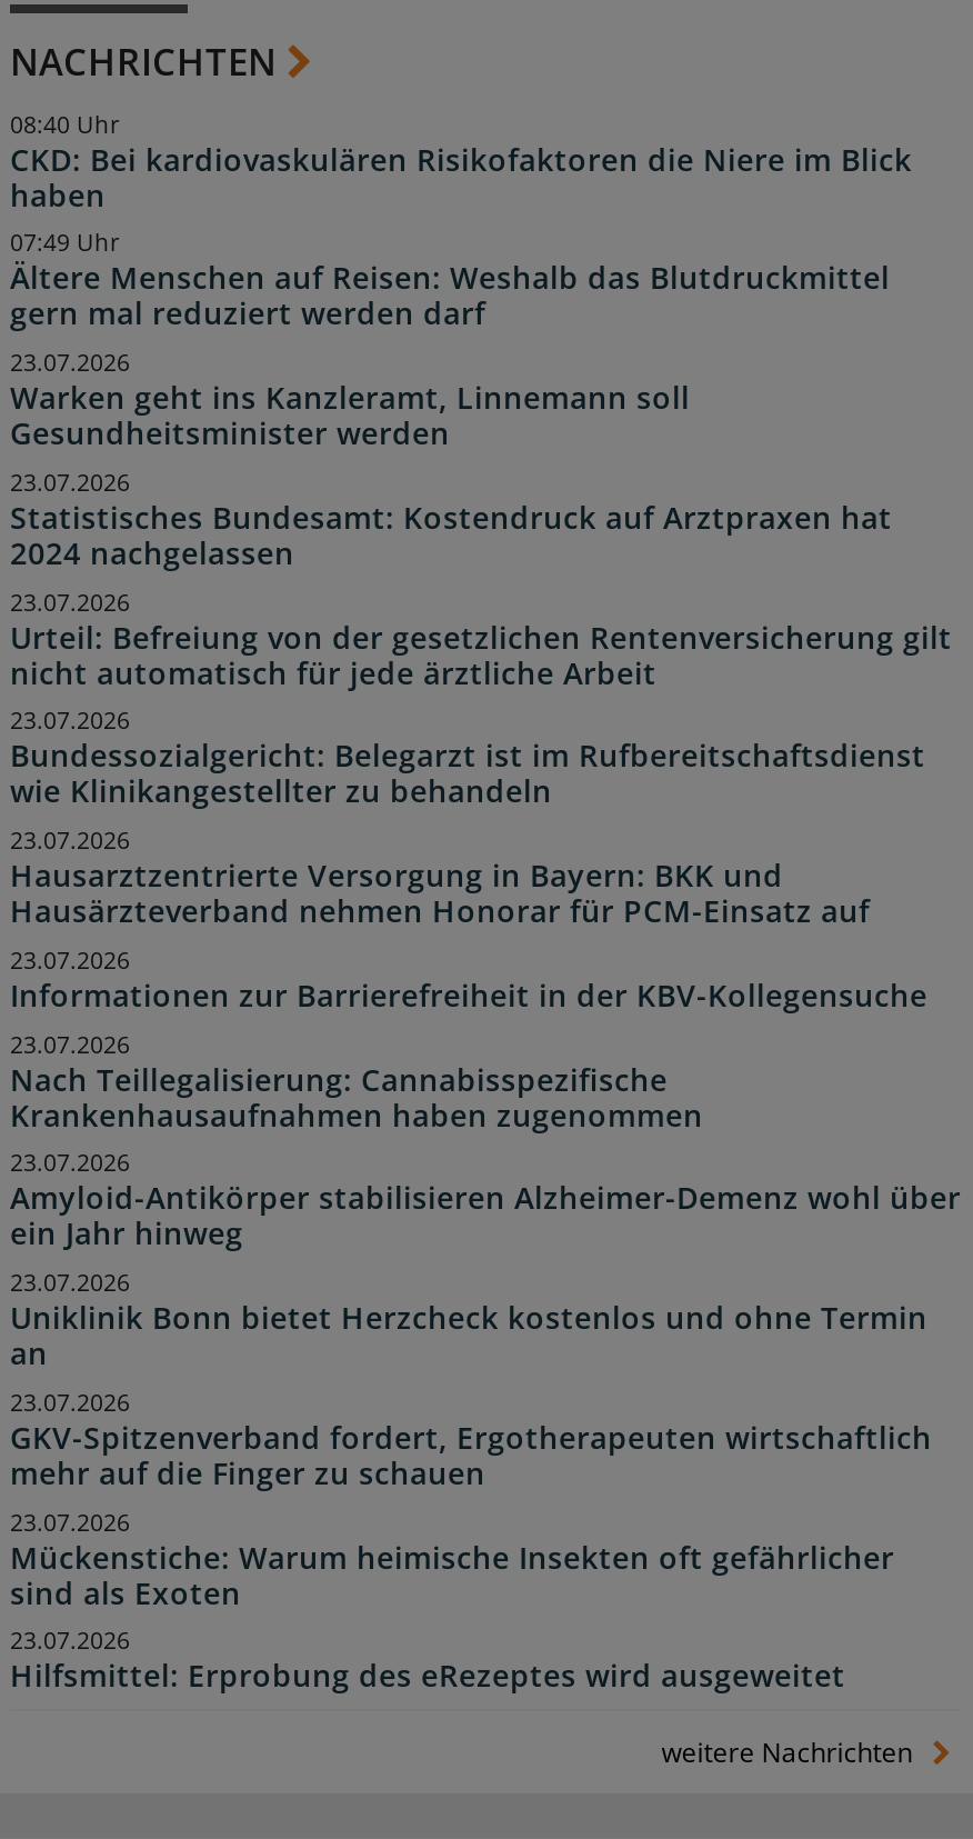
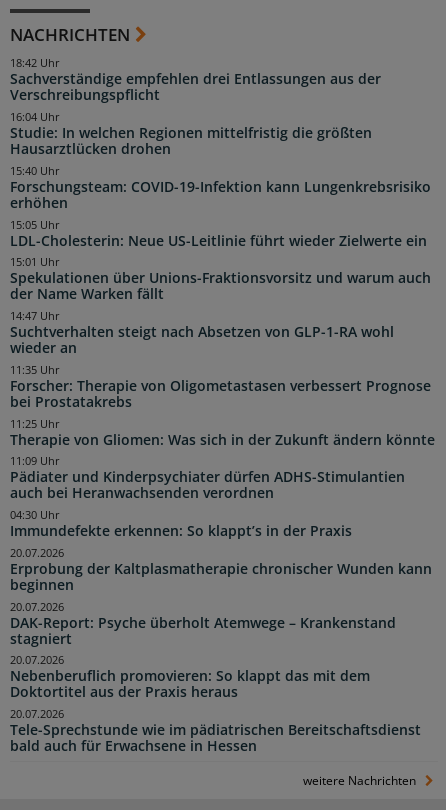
- 08:40 Uhr
+ 18:42 Uhr

- CKD: Bei kardiovaskulären Risikofaktoren die Niere im Blick
- haben
+ Sachverständige empfehlen drei Entlassungen aus der
+ Verschreibungspflicht

- 07:49 Uhr
+ 16:04 Uhr

- Ältere Menschen auf Reisen: Weshalb das Blutdruckmittel
- gern mal reduziert werden darf
+ Studie: In welchen Regionen mittelfristig die größten
+ Hausarztlücken drohen

- 23.07.2026
+ 15:40 Uhr

- Warken geht ins Kanzleramt, Linnemann soll
- Gesundheitsminister werden
+ Forschungsteam: COVID-19-Infektion kann Lungenkrebsrisiko
+ erhöhen

- 23.07.2026
+ 15:05 Uhr

- Statistisches Bundesamt: Kostendruck auf Arztpraxen hat
- 2024 nachgelassen
+ LDL-Cholesterin: Neue US-Leitlinie führt wieder Zielwerte ein

- 23.07.2026
+ 15:01 Uhr

- Urteil: Befreiung von der gesetzlichen Rentenversicherung gilt
- nicht automatisch für jede ärztliche Arbeit
+ Spekulationen über Unions-Fraktionsvorsitz und warum auch
+ der Name Warken fällt

- 23.07.2026
+ 14:47 Uhr

- Bundessozialgericht: Belegarzt ist im Rufbereitschaftsdienst
- wie Klinikangestellter zu behandeln
+ Suchtverhalten steigt nach Absetzen von GLP-1-RA wohl
+ wieder an

- 23.07.2026
+ 11:35 Uhr

- Hausarztzentrierte Versorgung in Bayern: BKK und
- Hausärzteverband nehmen Honorar für PCM-Einsatz auf
+ Forscher: Therapie von Oligometastasen verbessert Prognose
+ bei Prostatakrebs

- 23.07.2026
+ 11:25 Uhr

- Informationen zur Barrierefreiheit in der KBV-Kollegensuche
+ Therapie von Gliomen: Was sich in der Zukunft ändern könnte

- 23.07.2026
+ 11:09 Uhr

- Nach Teillegalisierung: Cannabisspezifische
- Krankenhausaufnahmen haben zugenommen
+ Pädiater und Kinderpsychiater dürfen ADHS-Stimulantien
+ auch bei Heranwachsenden verordnen

- 23.07.2026
+ 04:30 Uhr

- Amyloid-Antikörper stabilisieren Alzheimer-Demenz wohl über
- ein Jahr hinweg
+ Immundefekte erkennen: So klappt’s in der Praxis

- 23.07.2026
+ 20.07.2026

- Uniklinik Bonn bietet Herzcheck kostenlos und ohne Termin
- an
+ Erprobung der Kaltplasmatherapie chronischer Wunden kann
+ beginnen

- 23.07.2026
+ 20.07.2026

- GKV-Spitzenverband fordert, Ergotherapeuten wirtschaftlich
- mehr auf die Finger zu schauen
+ DAK-Report: Psyche überholt Atemwege – Krankenstand
+ stagniert

- 23.07.2026
+ 20.07.2026

- Mückenstiche: Warum heimische Insekten oft gefährlicher
- sind als Exoten
+ Nebenberuflich promovieren: So klappt das mit dem
+ Doktortitel aus der Praxis heraus

- 23.07.2026
+ 20.07.2026

- Hilfsmittel: Erprobung des eRezeptes wird ausgeweitet
+ Tele-Sprechstunde wie im pädiatrischen Bereitschaftsdienst
+ bald auch für Erwachsene in Hessen
